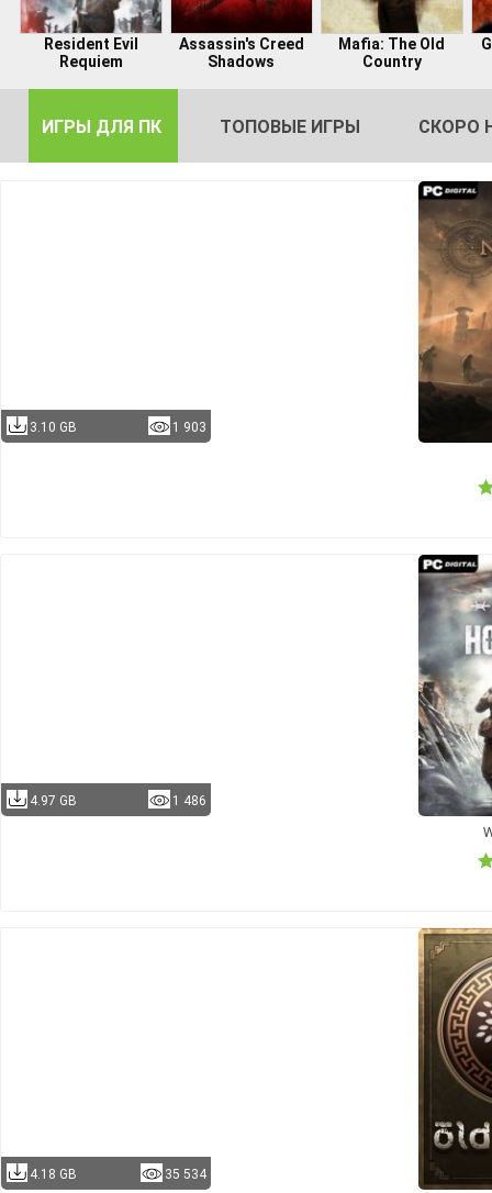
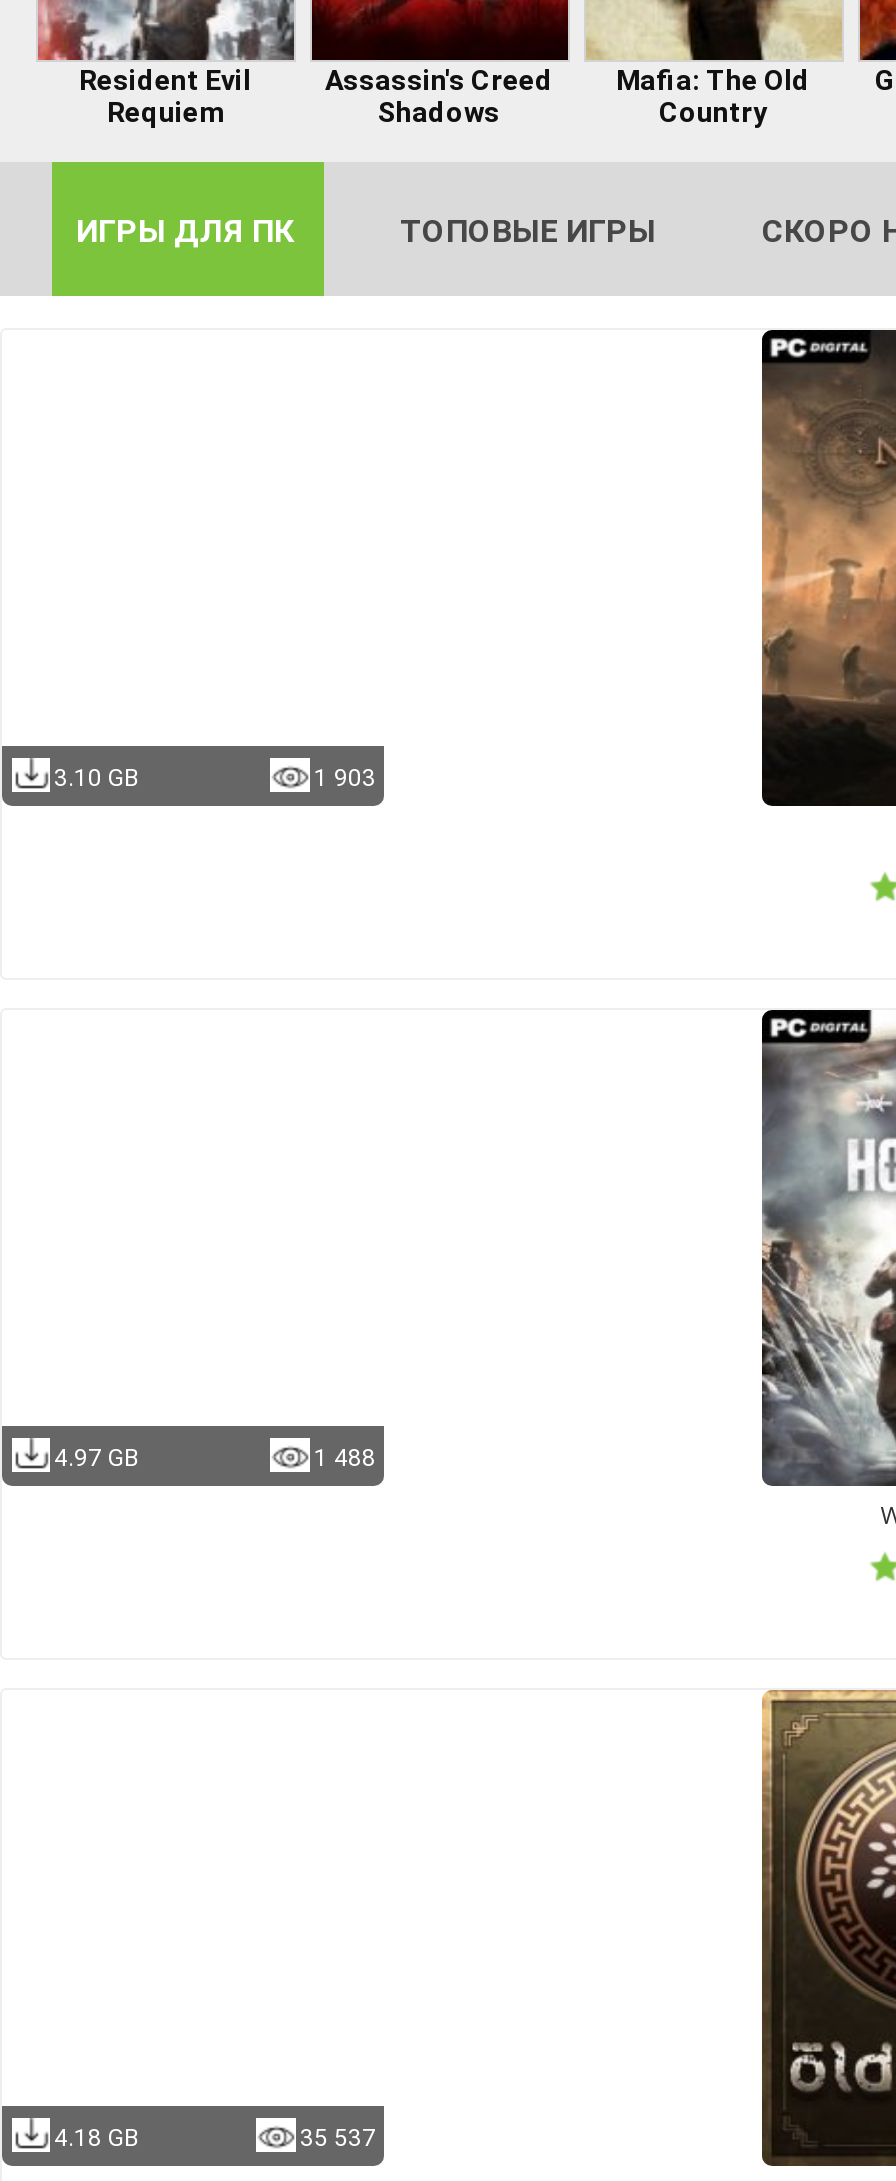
- 1 486
+ 1 488

- 35 534
+ 35 537
